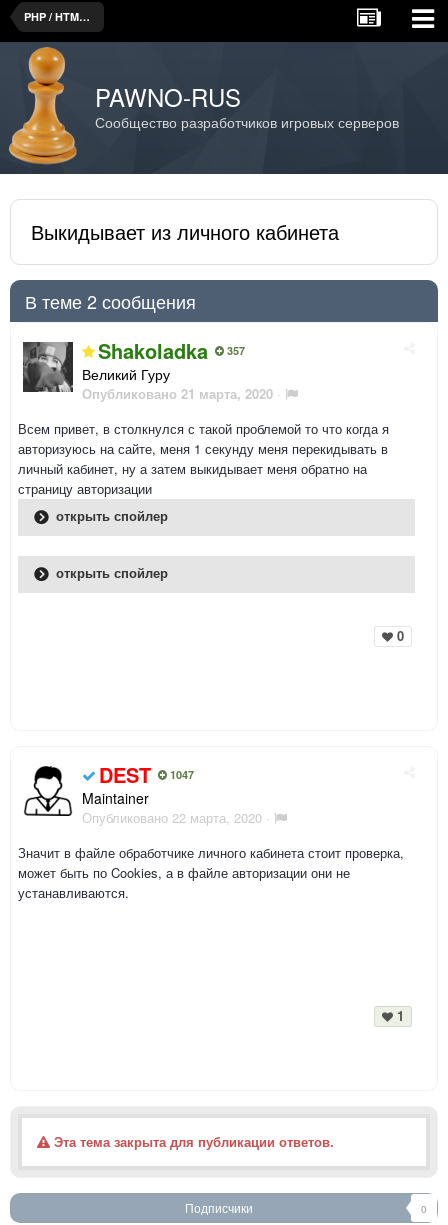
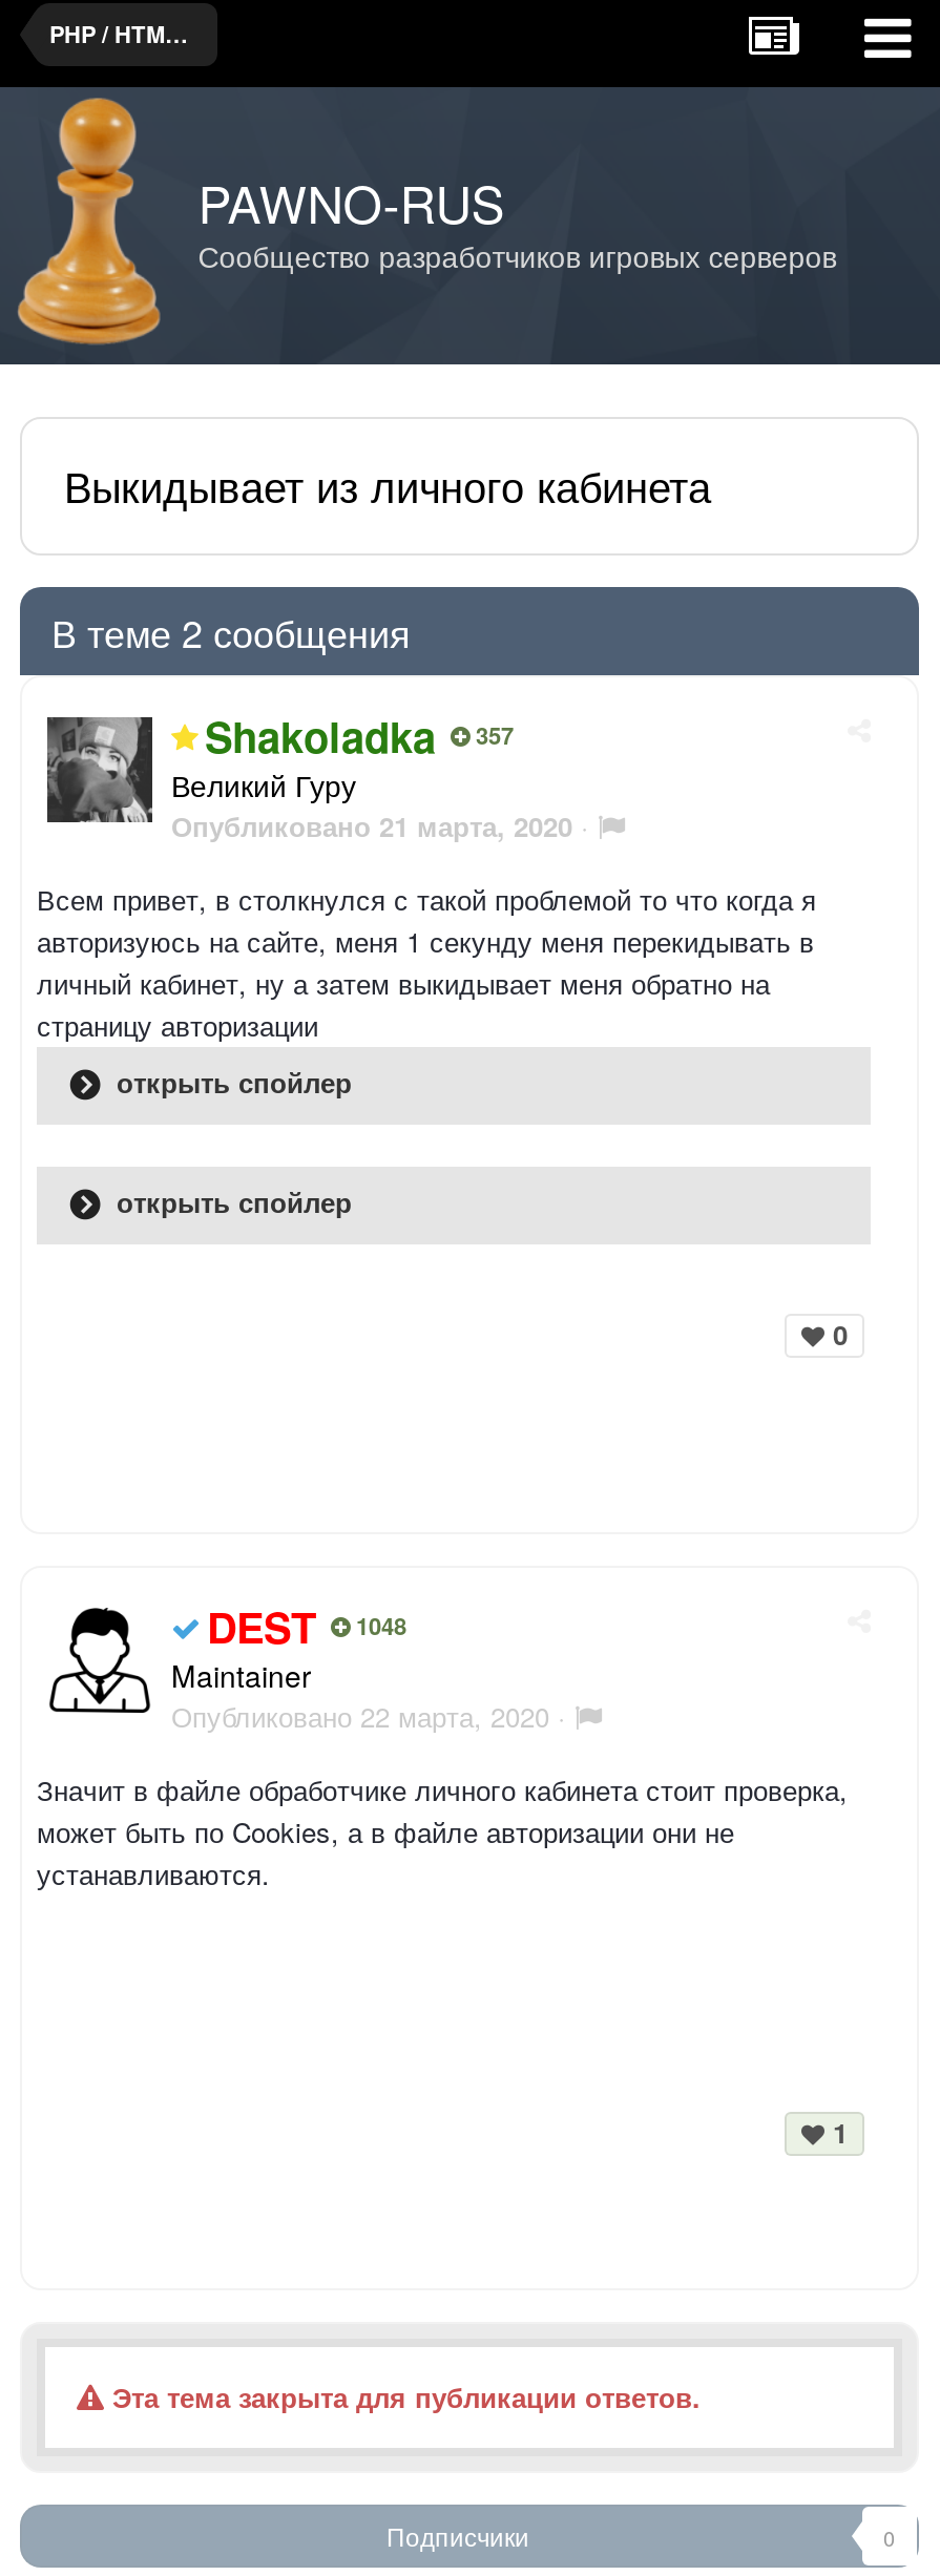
- DEST 1047
+ DEST 1048
